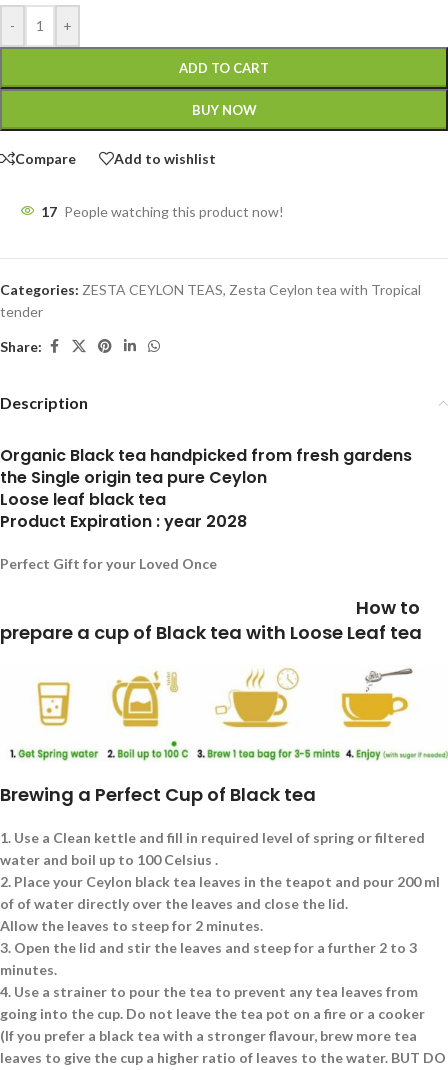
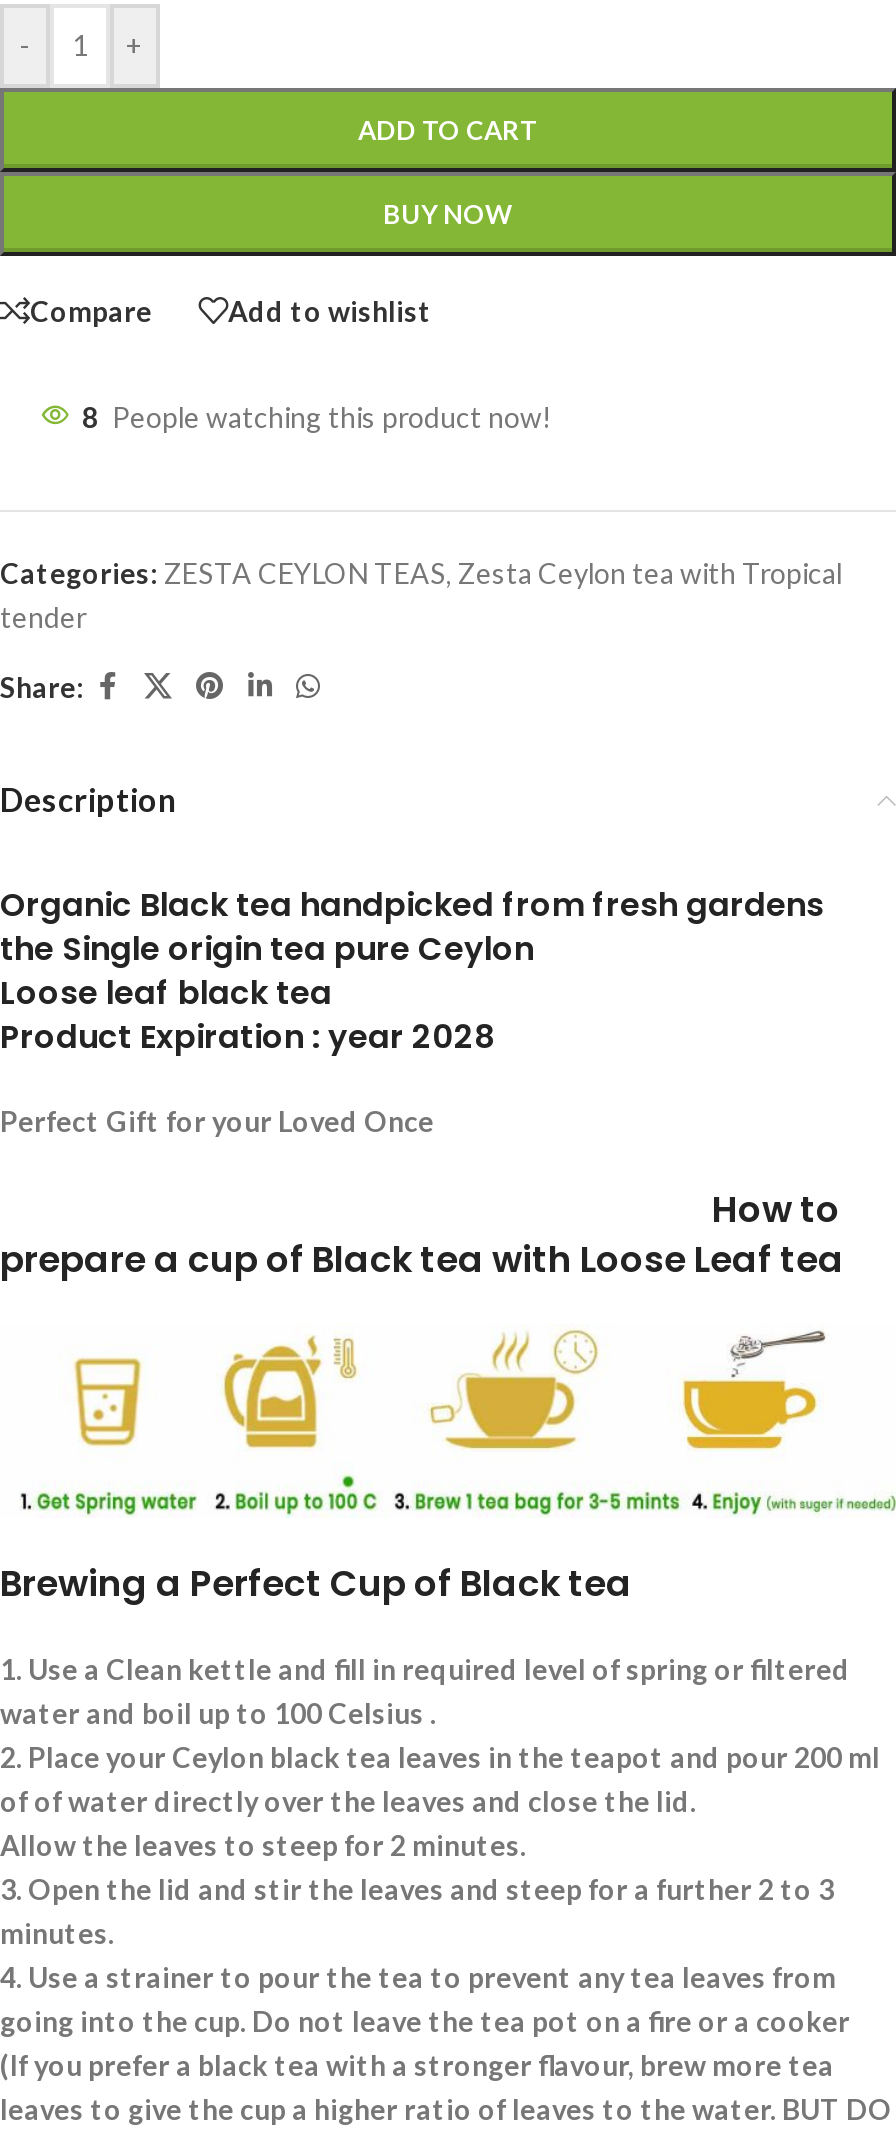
- 17 People watching this product now!
+ 8 People watching this product now!
